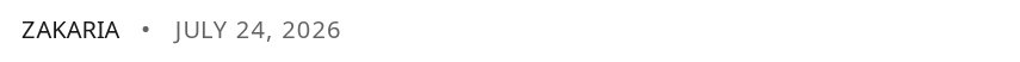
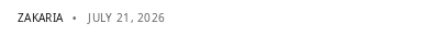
- ZAKARIA JULY 24, 2026
+ ZAKARIA JULY 21, 2026
